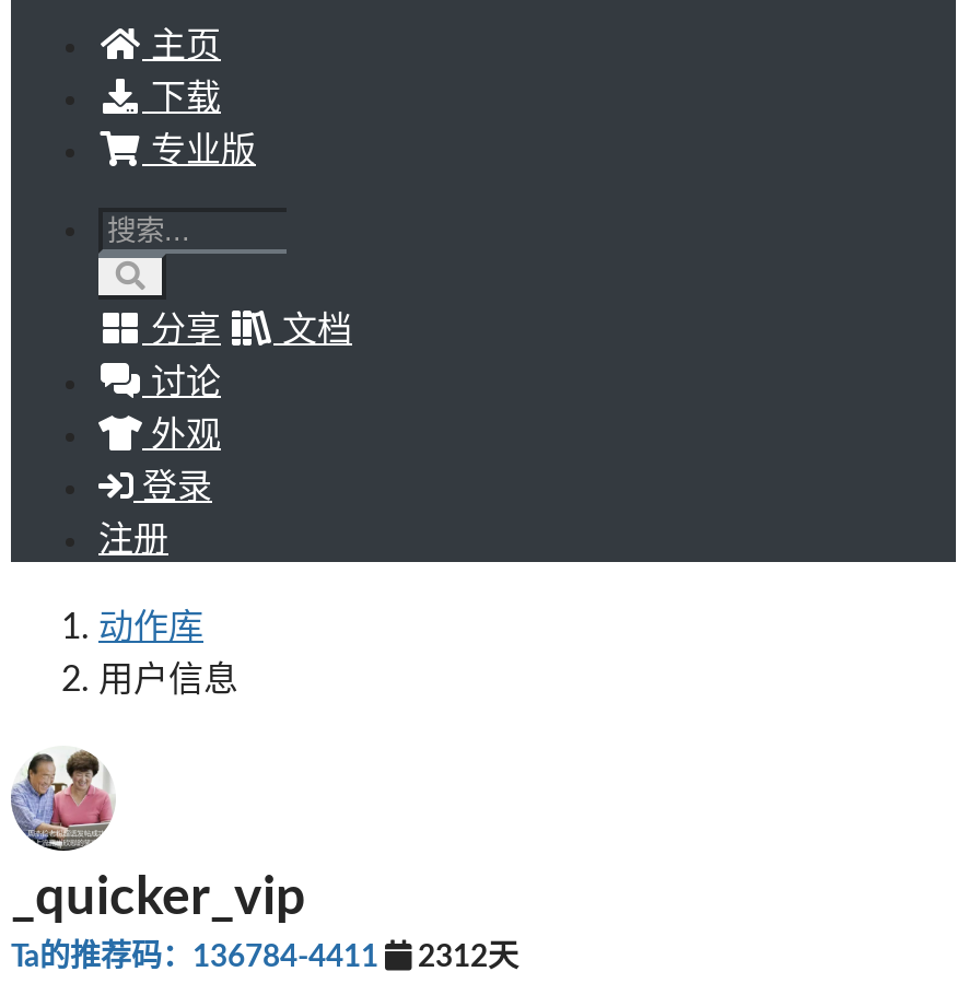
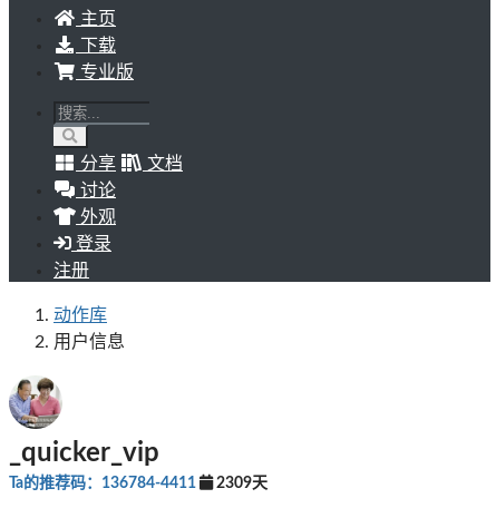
- Ta的推荐码：136784-4411 2312天
+ Ta的推荐码：136784-4411 2309天
